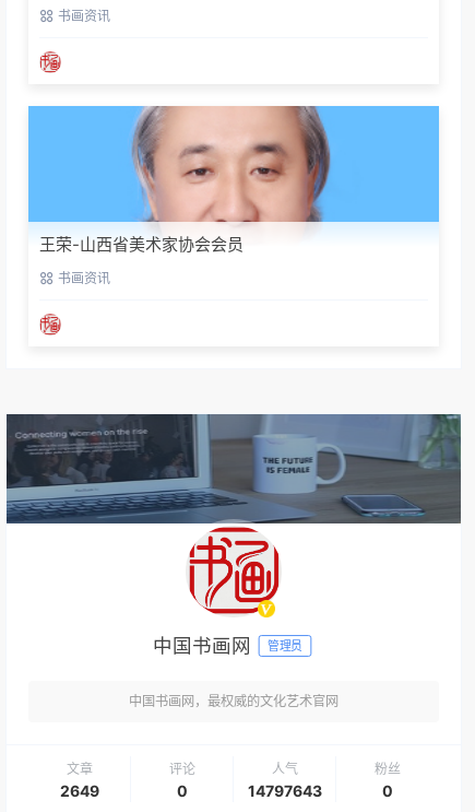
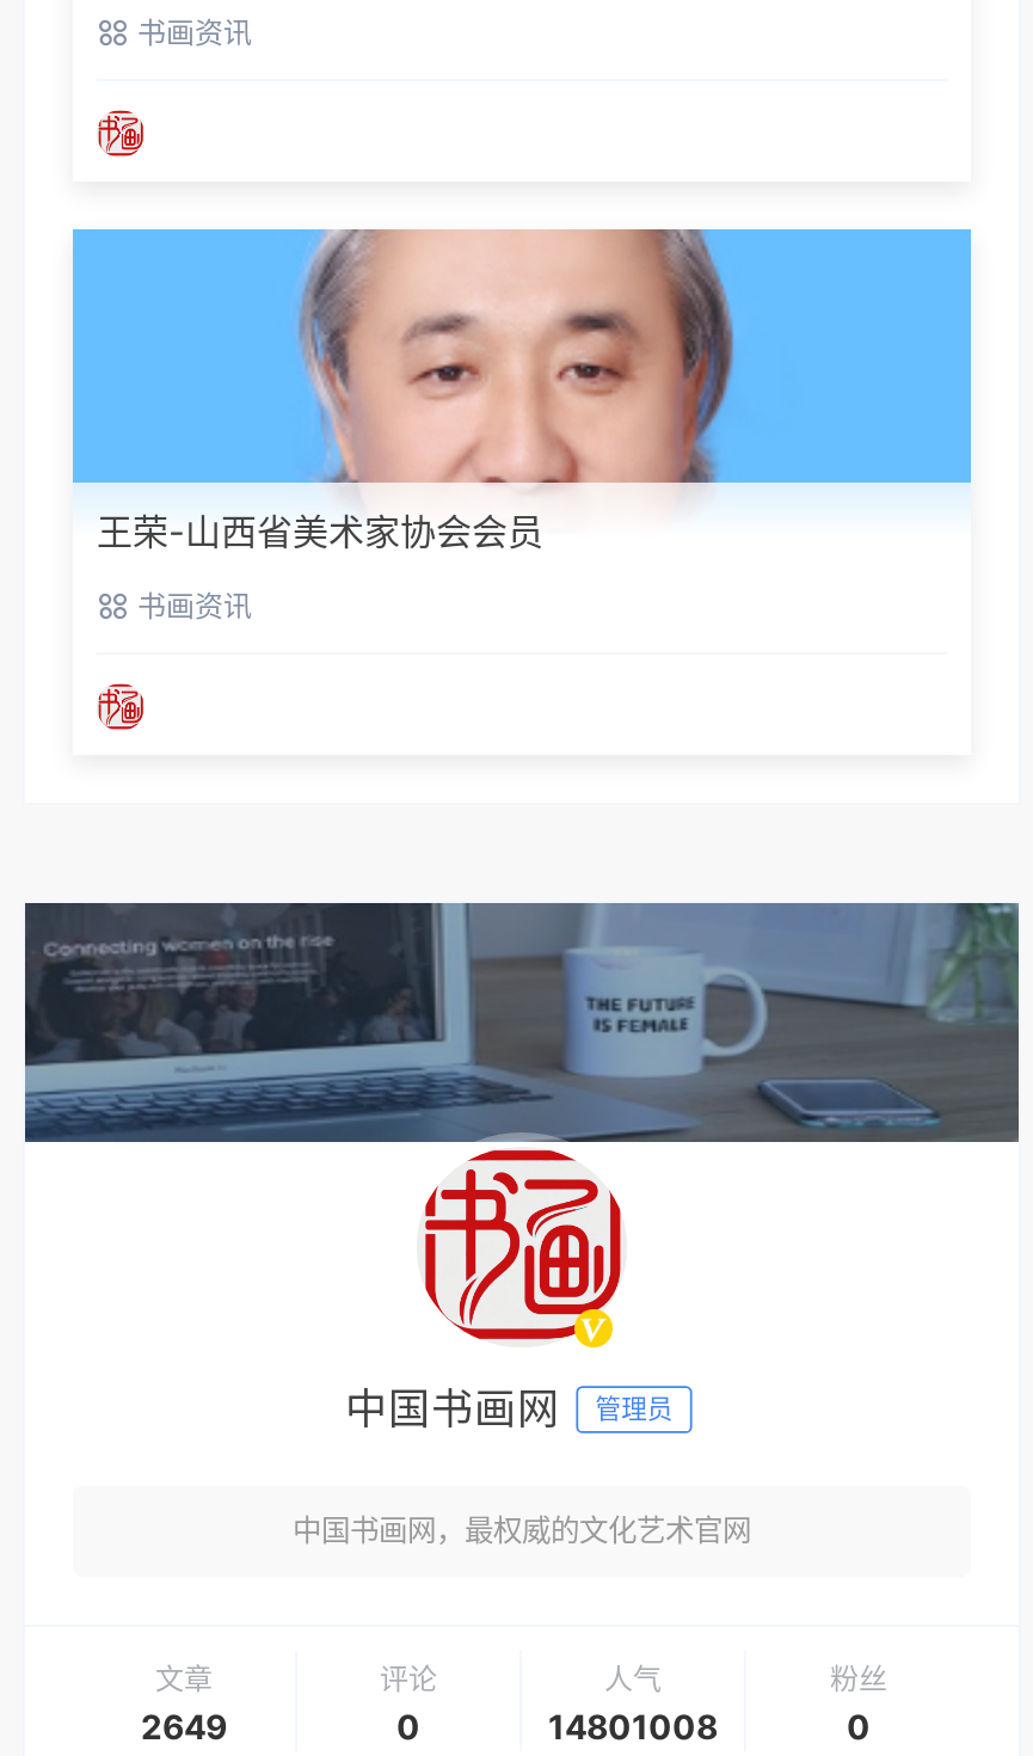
- 14797643
+ 14801008
